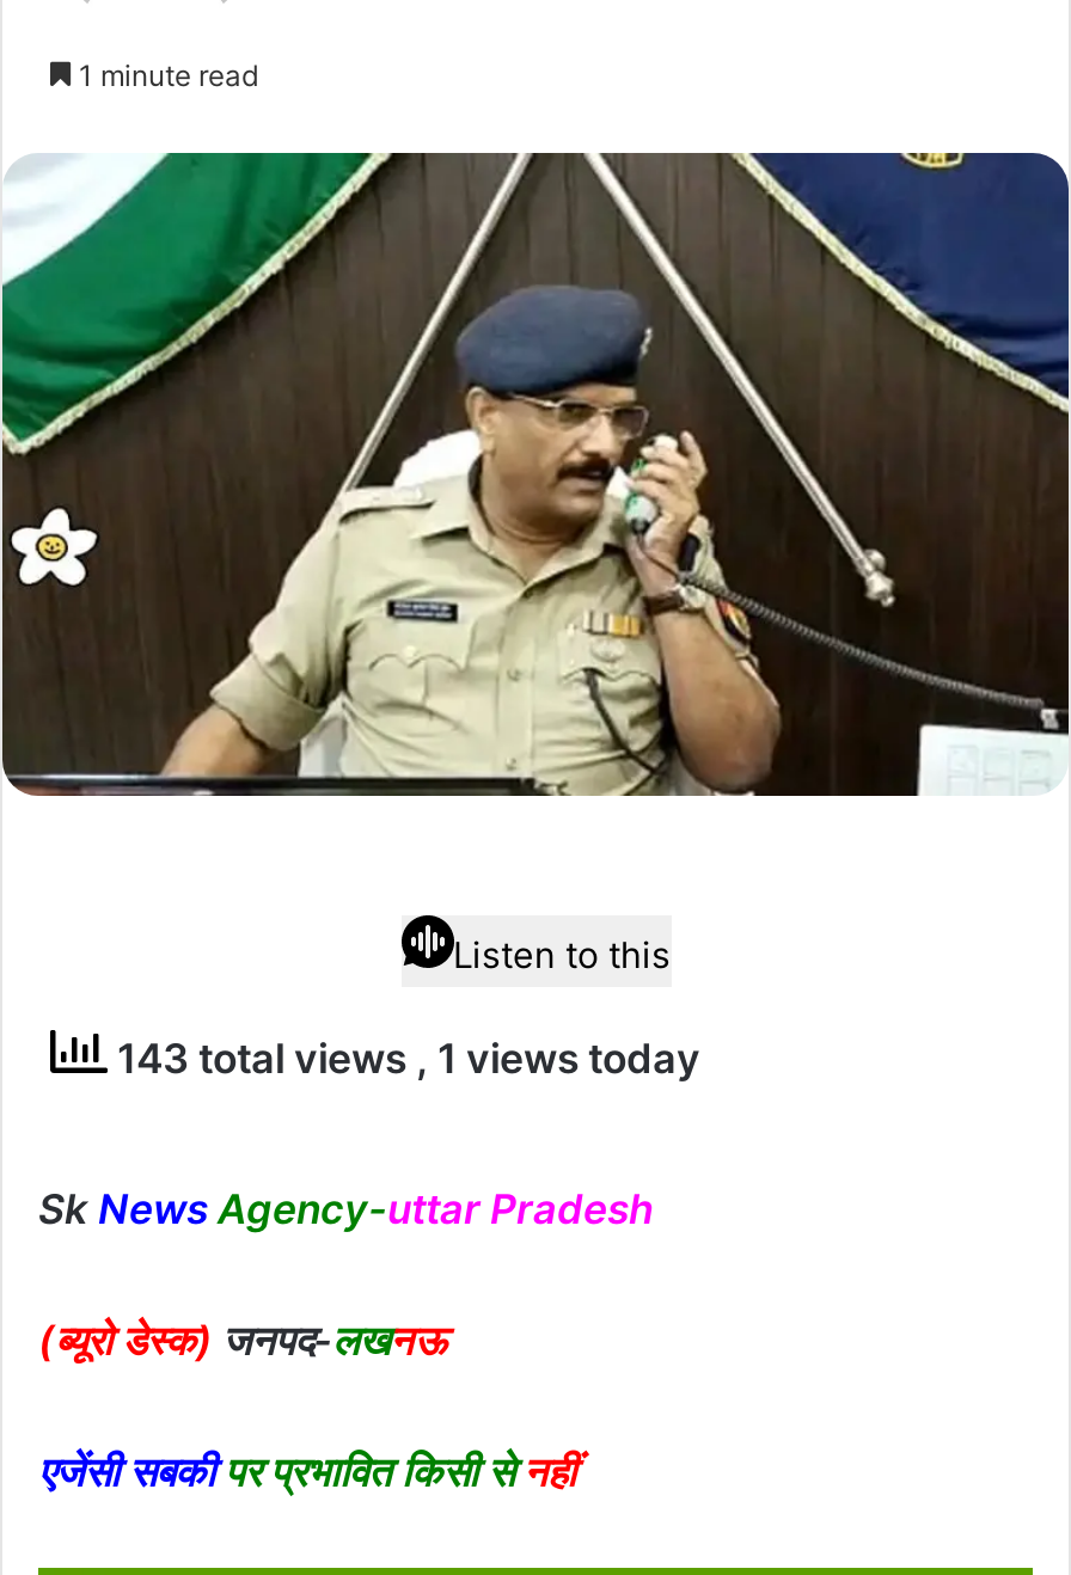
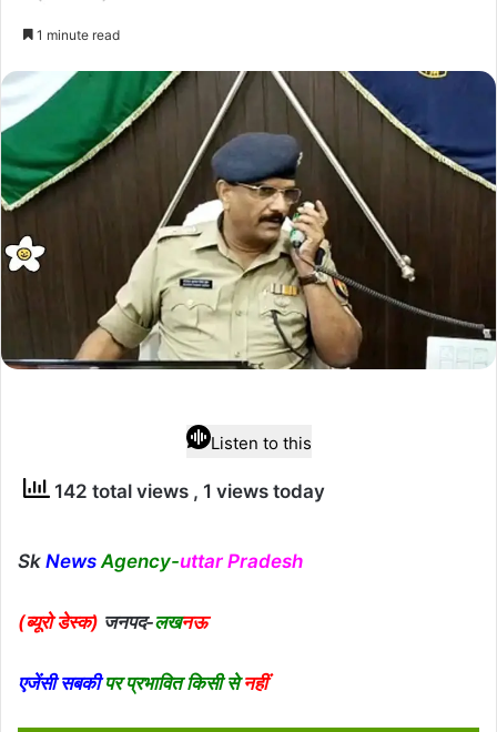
- 143 total views, 1 views today
+ 142 total views, 1 views today
